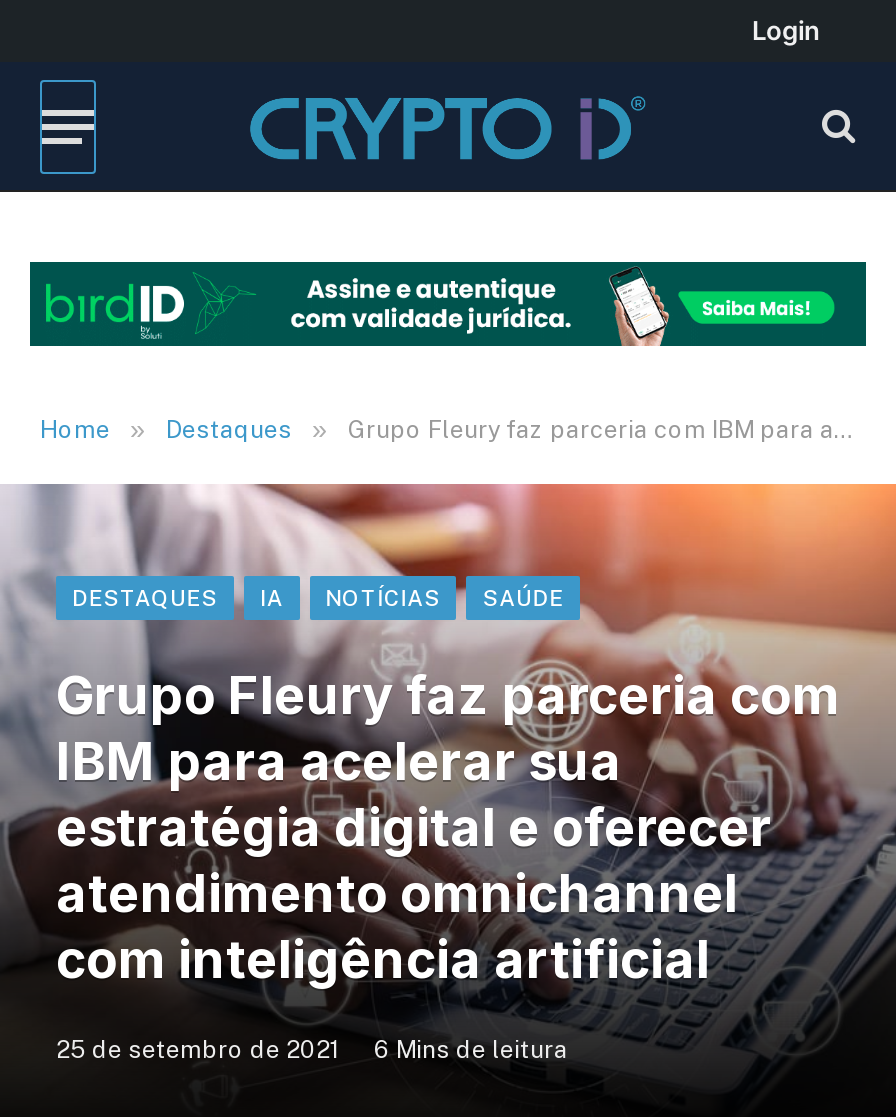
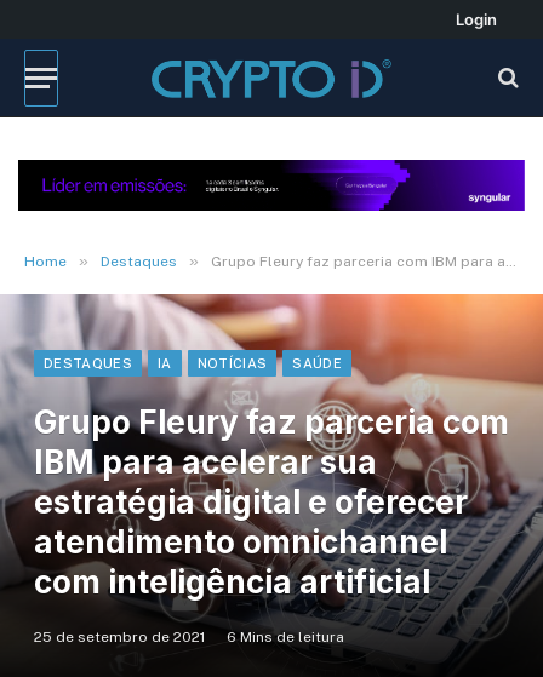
- [image]
+ [image]
